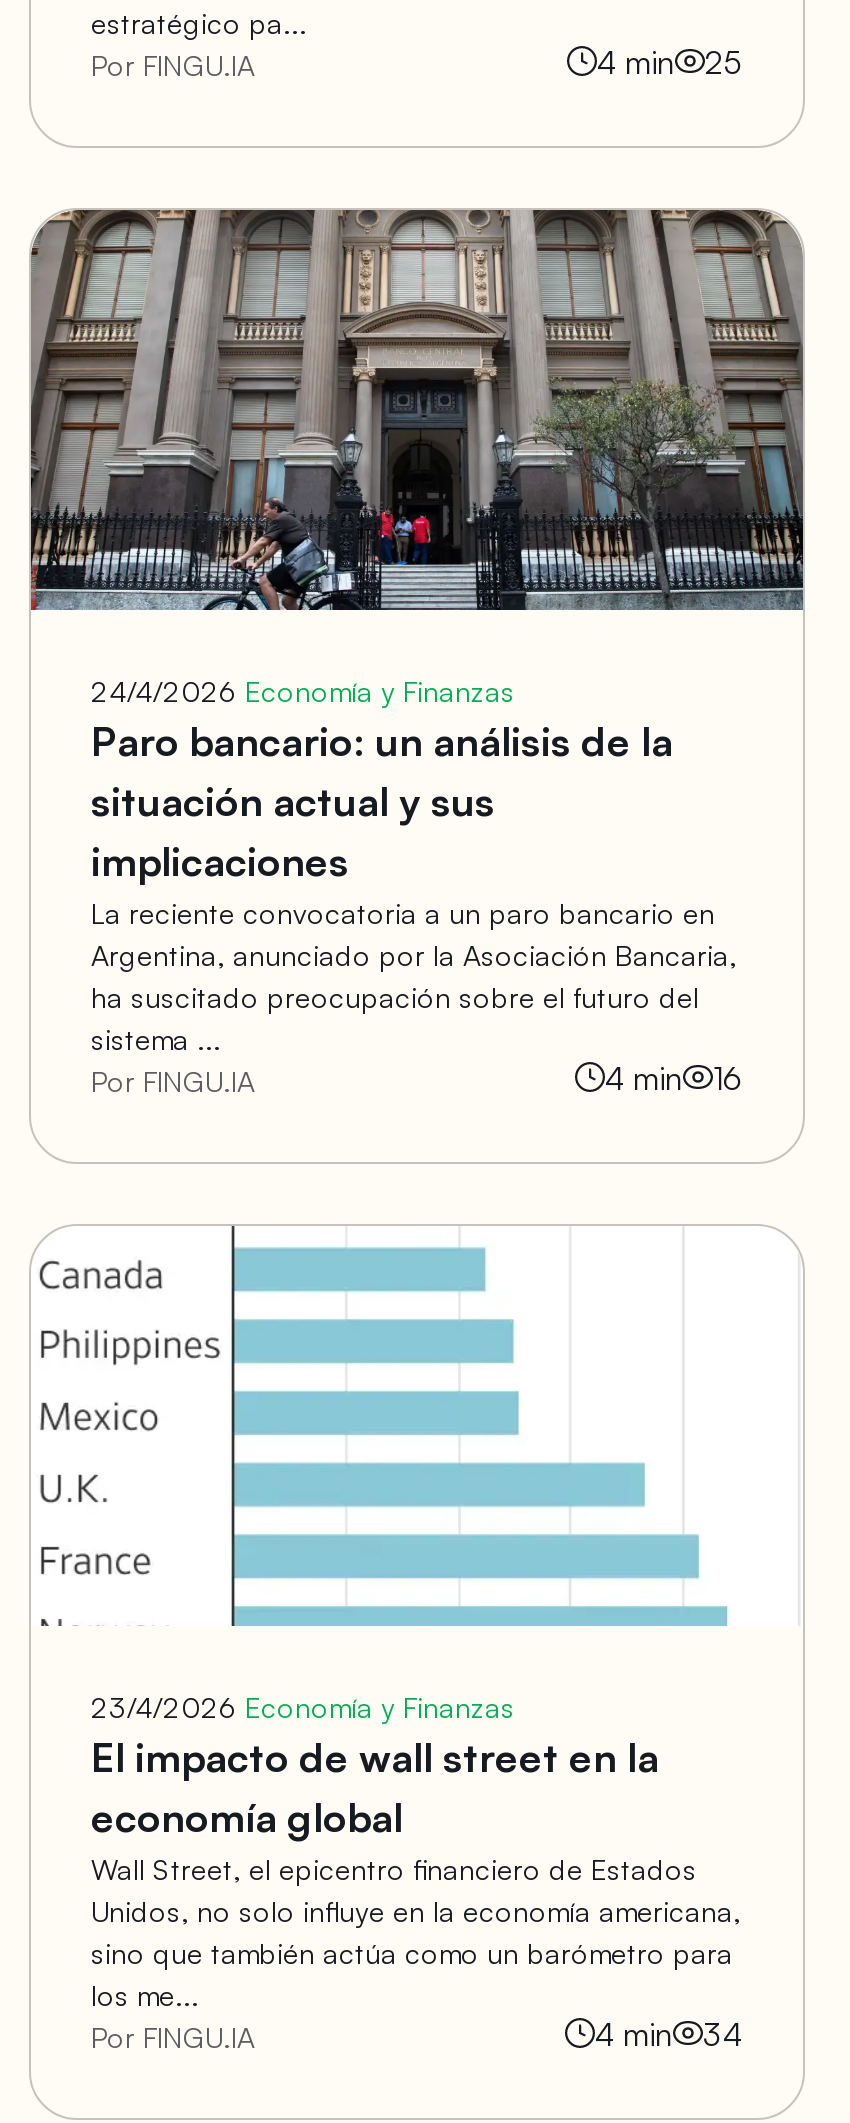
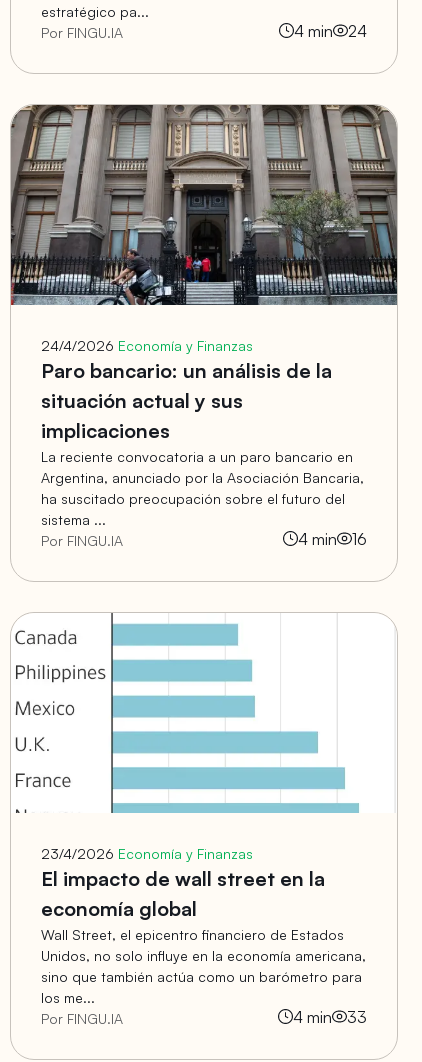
- 4 min 25
+ 4 min 24

- 4 min 34
+ 4 min 33
